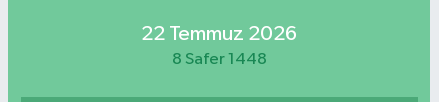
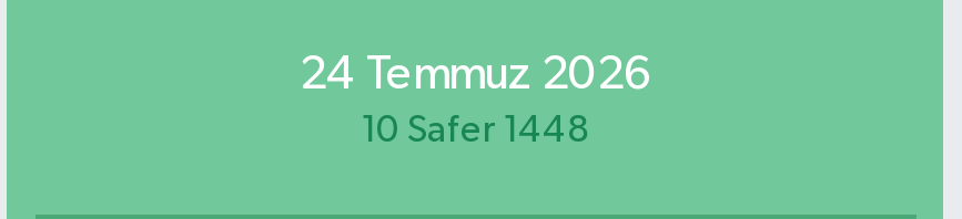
- 22 Temmuz 2026
- 8 Safer 1448
+ 24 Temmuz 2026
+ 10 Safer 1448
